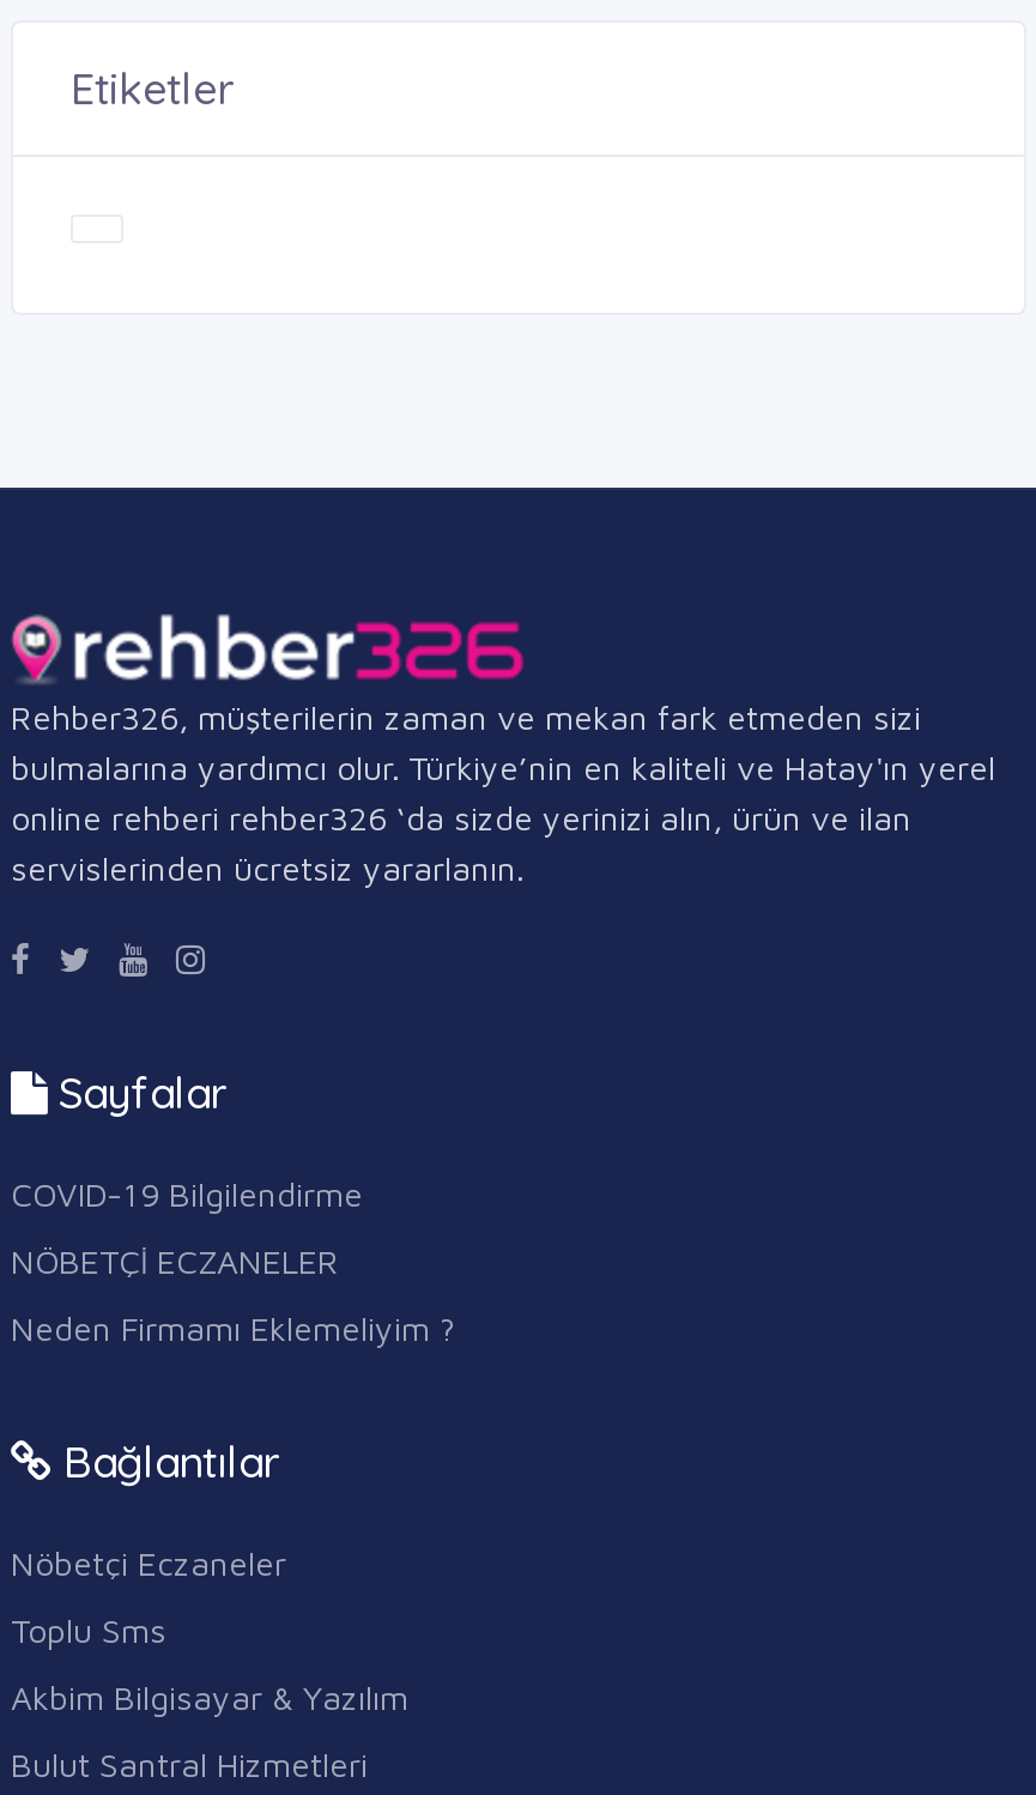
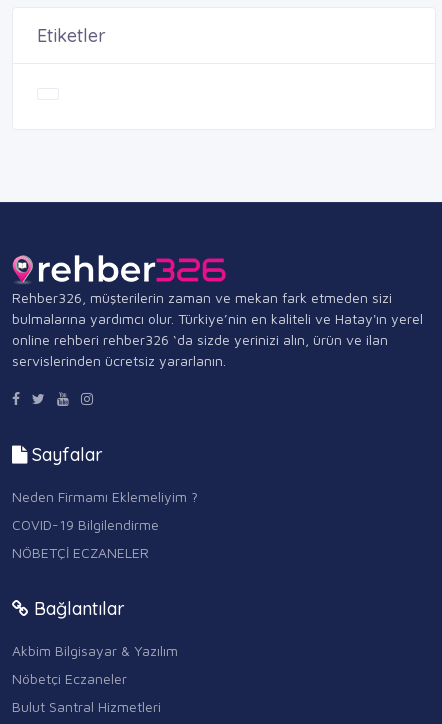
moved down: COVID-19 Bilgilendirme | NÖBETÇİ ECZANELER

moved up: Neden Firmamı Eklemeliyim ?

moved down: Nöbetçi Eczaneler

- Toplu Sms

moved up: Akbim Bilgisayar & Yazılım
